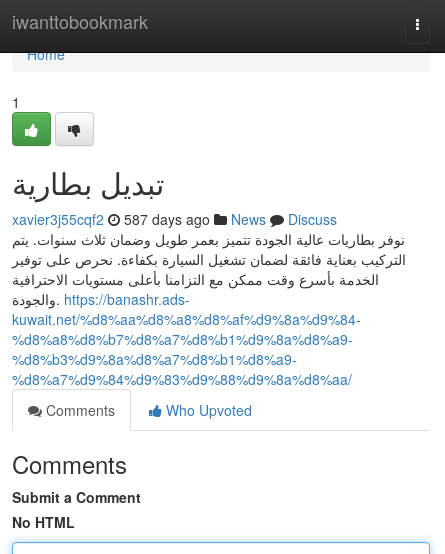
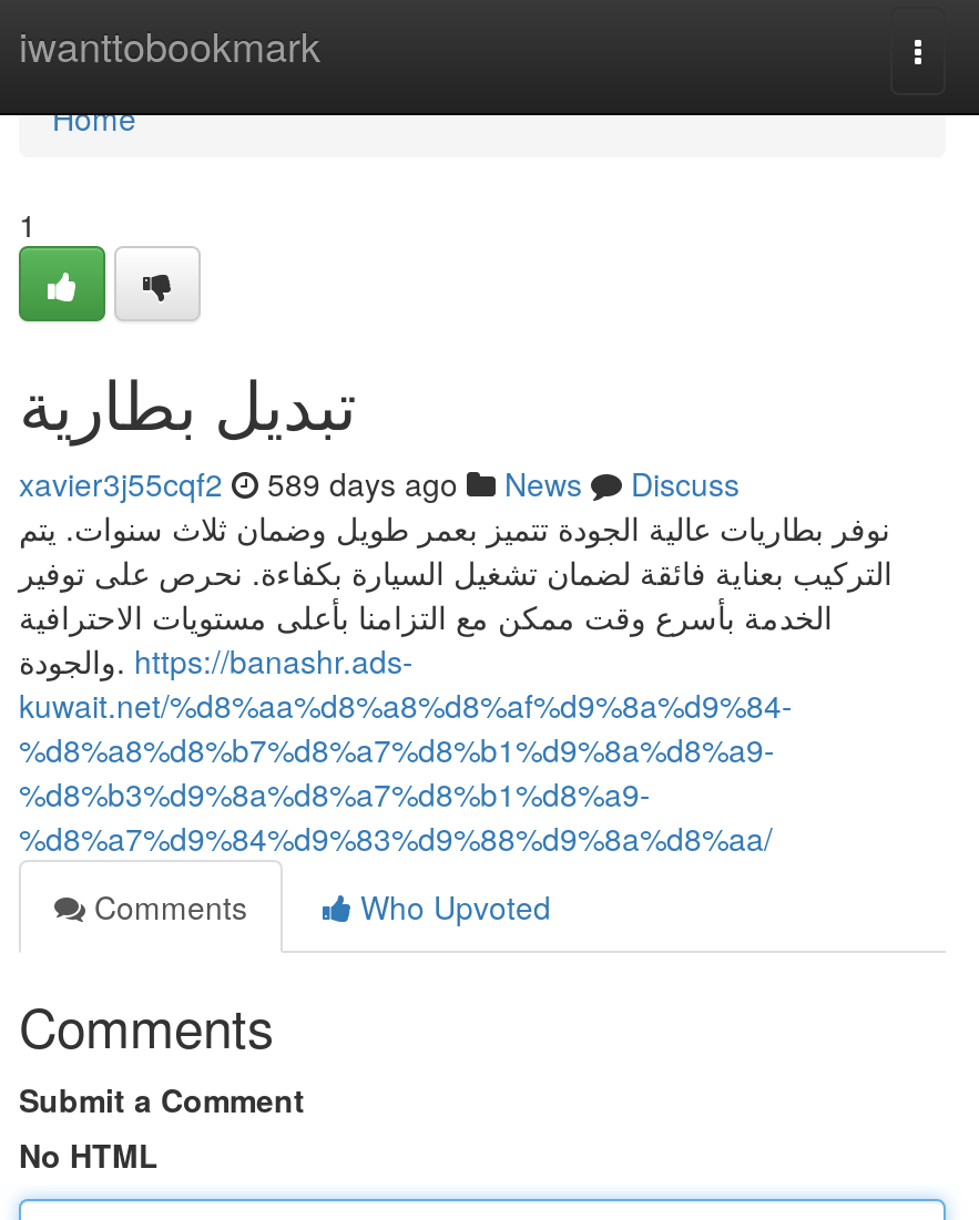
- xavier3j55cqf2 587 days ago News Discuss
+ xavier3j55cqf2 589 days ago News Discuss
